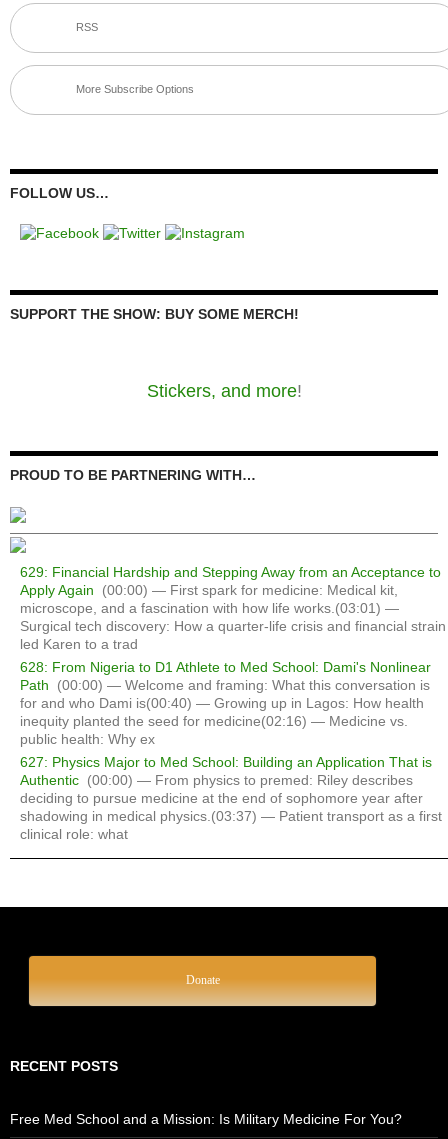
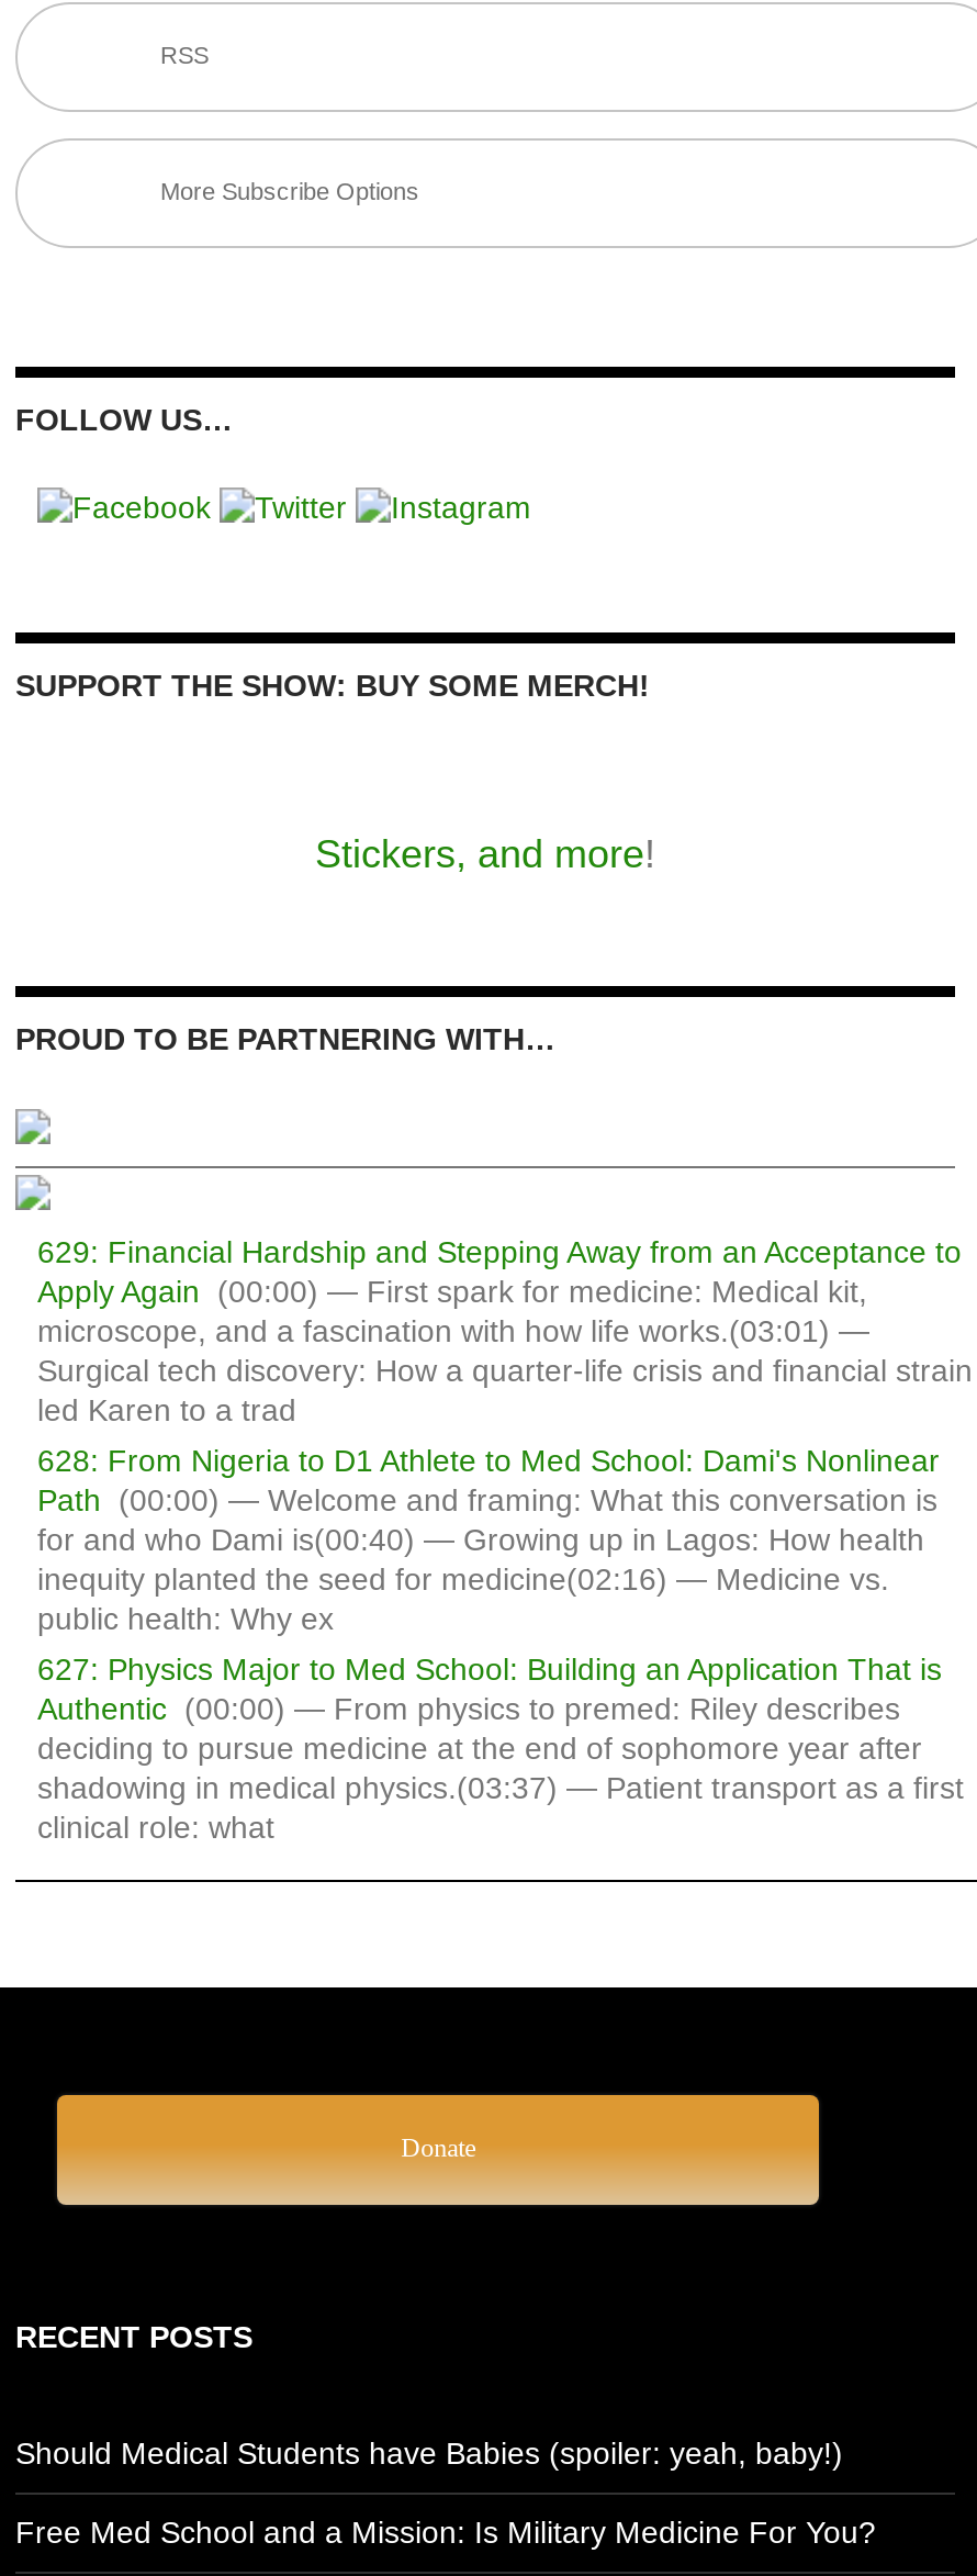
+ Should Medical Students have Babies (spoiler: yeah, baby!)
